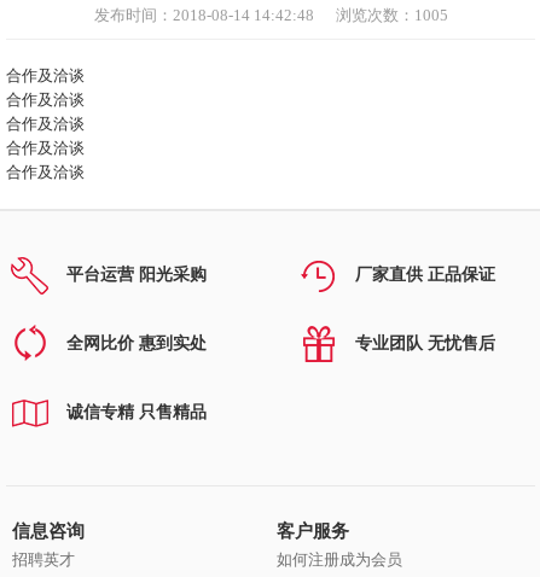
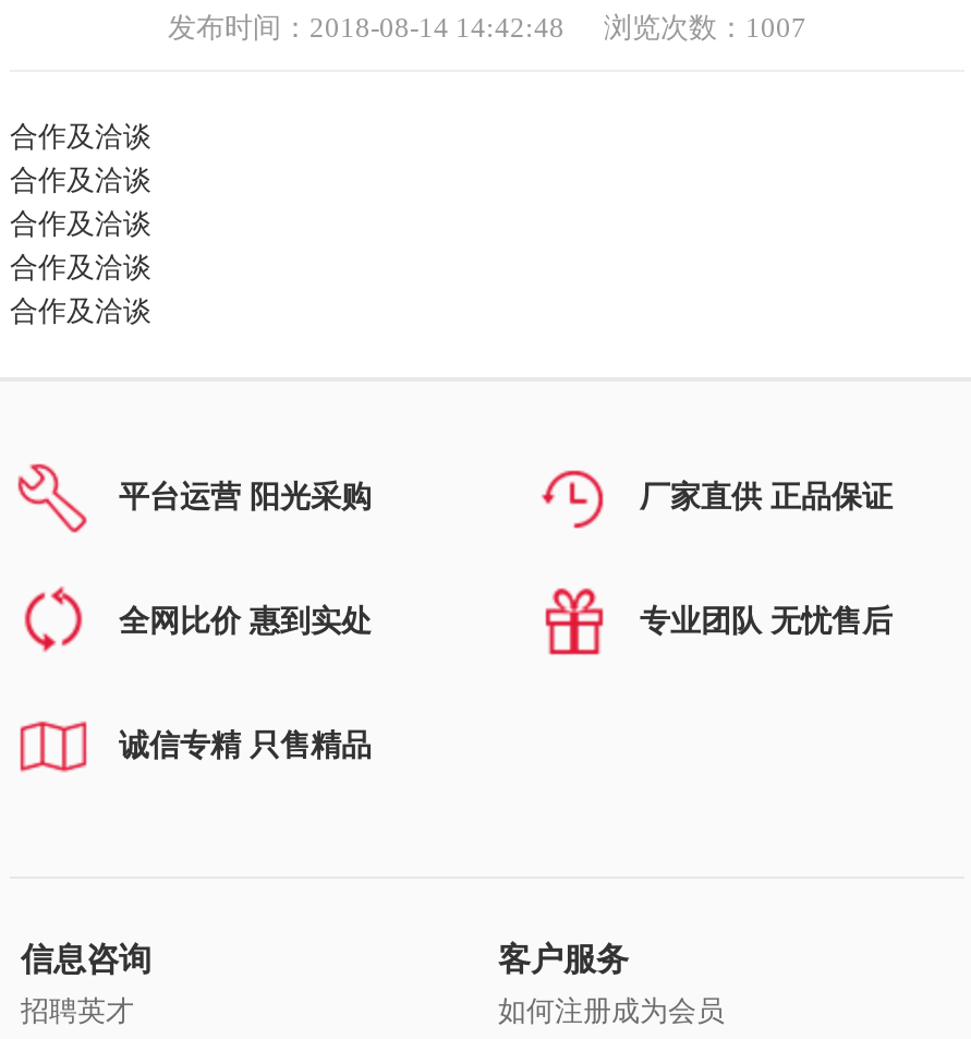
- 发布时间：2018-08-14 14:42:48 浏览次数：1005
+ 发布时间：2018-08-14 14:42:48 浏览次数：1007
